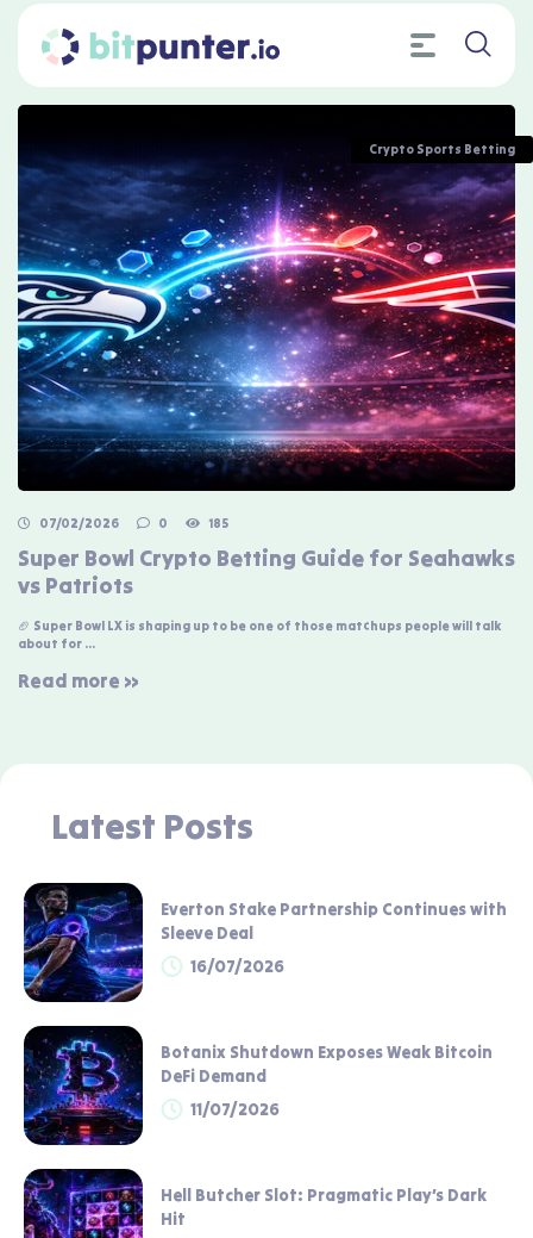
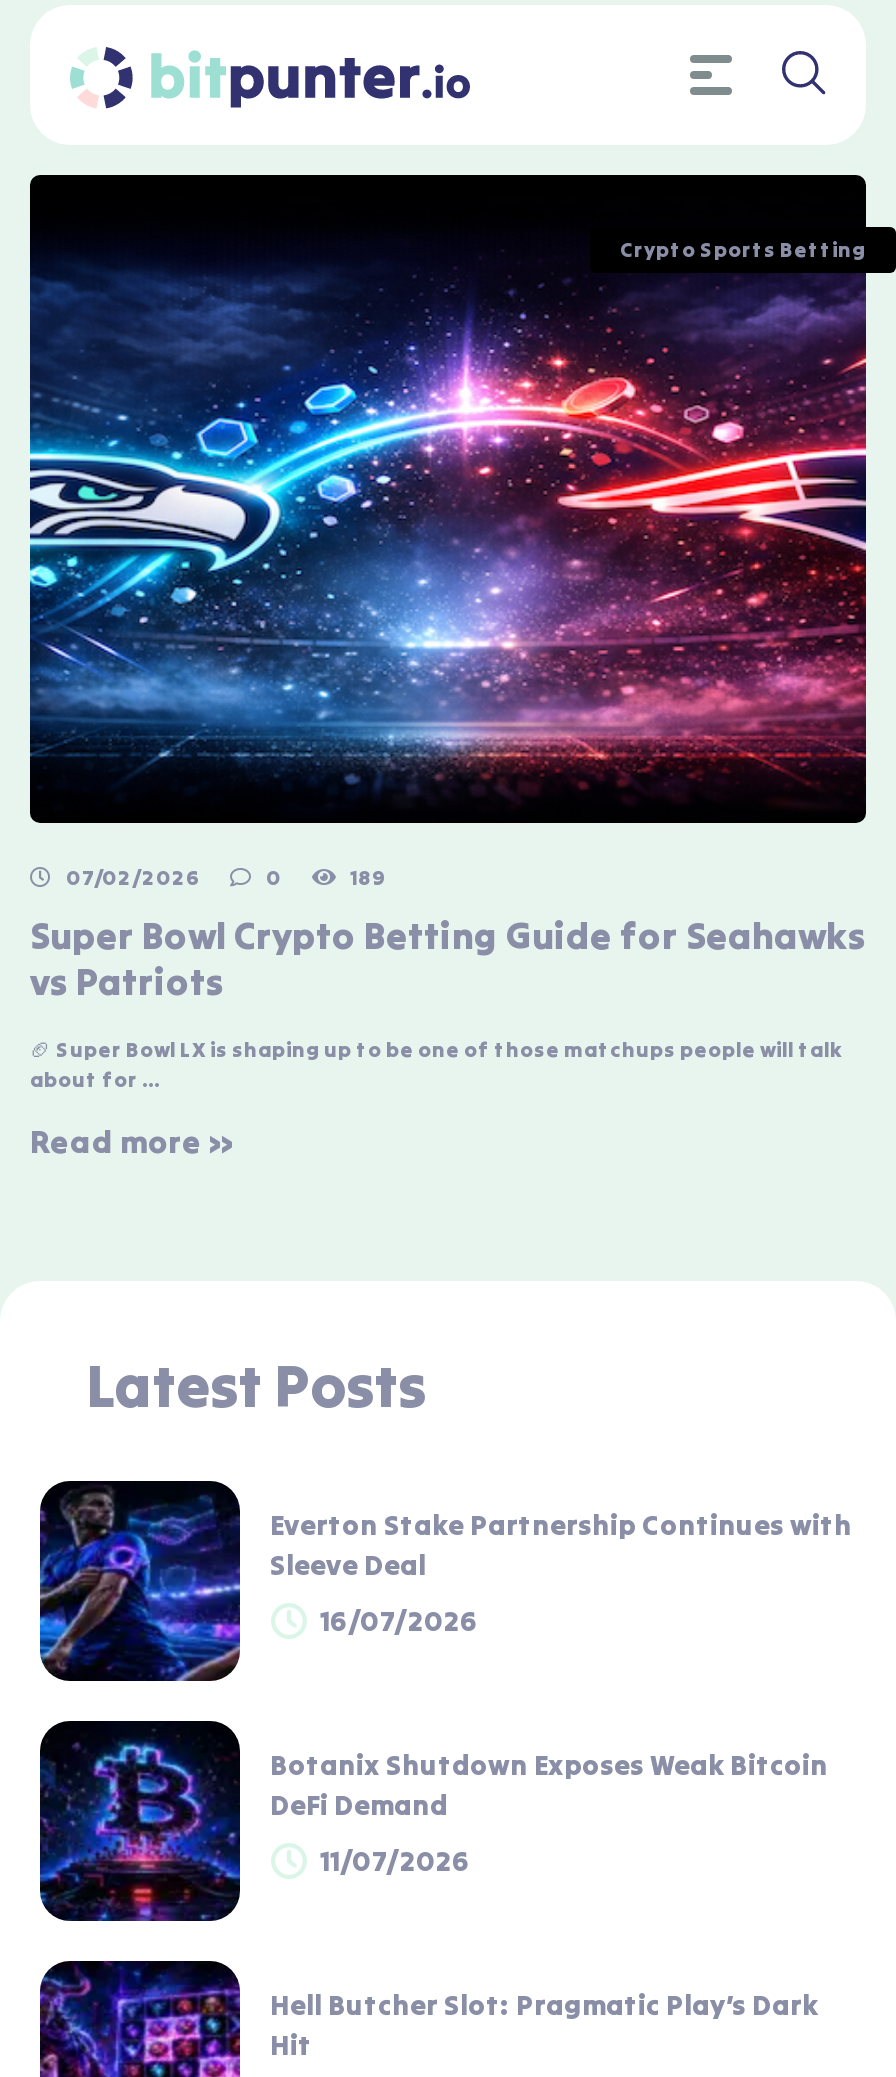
- 185
+ 189
